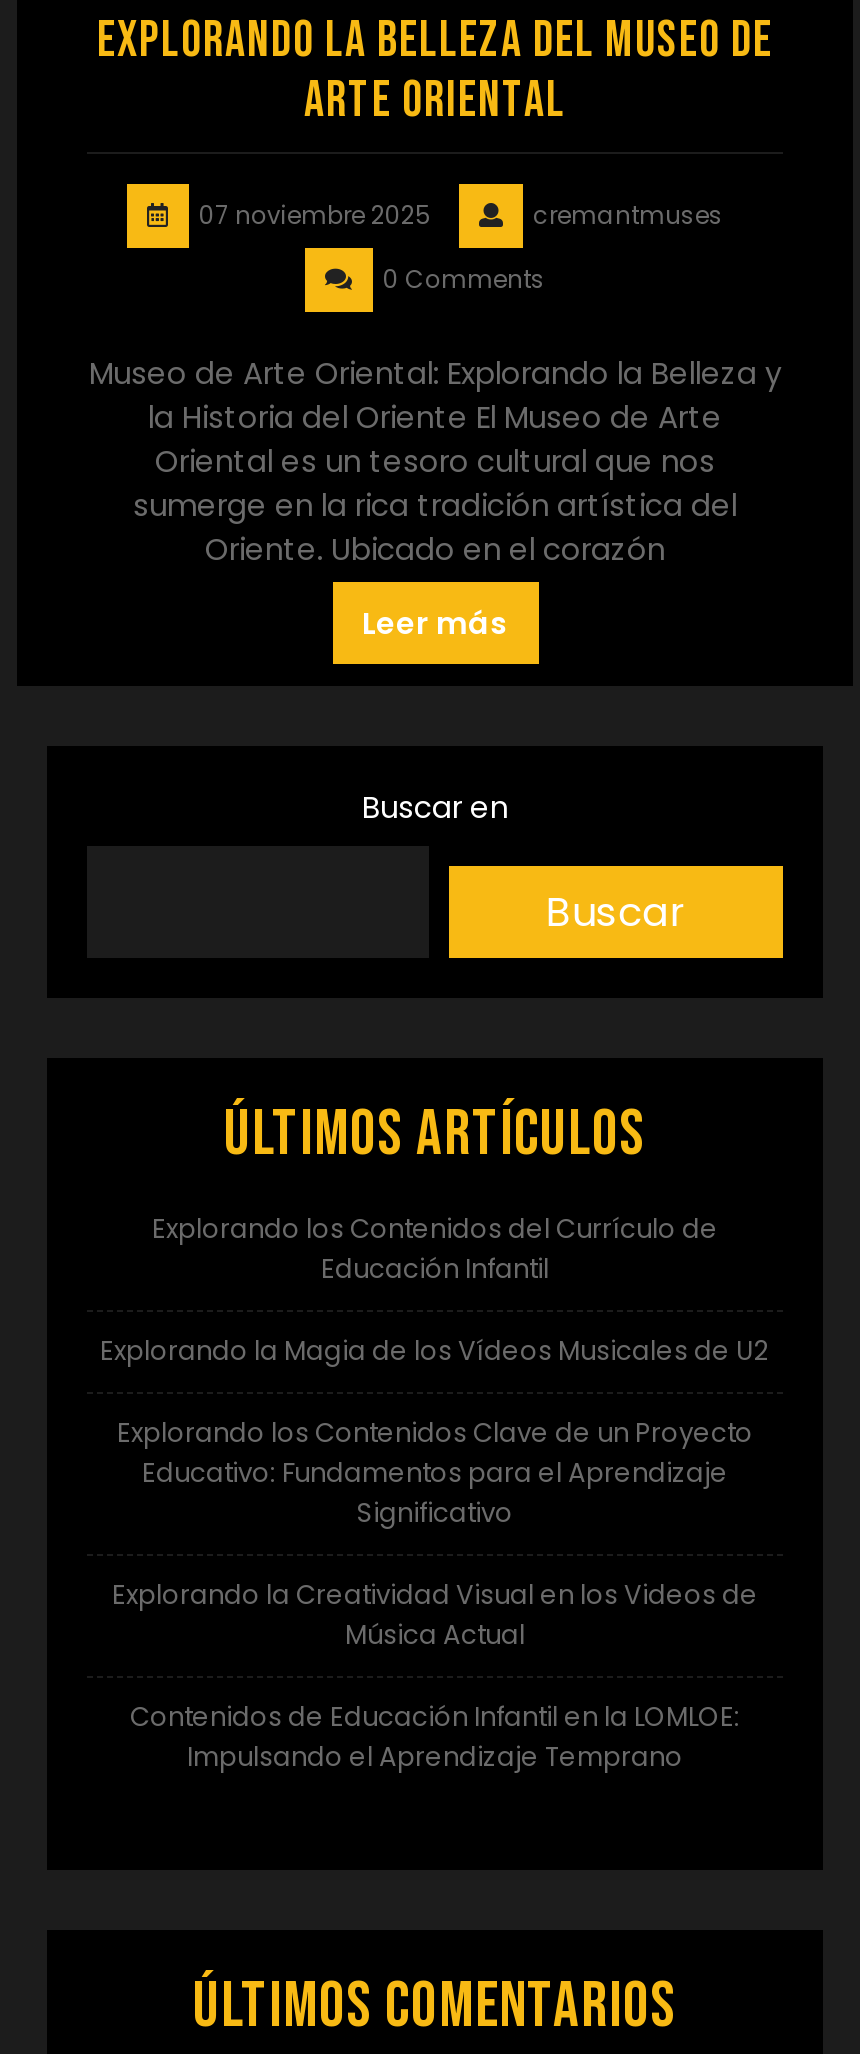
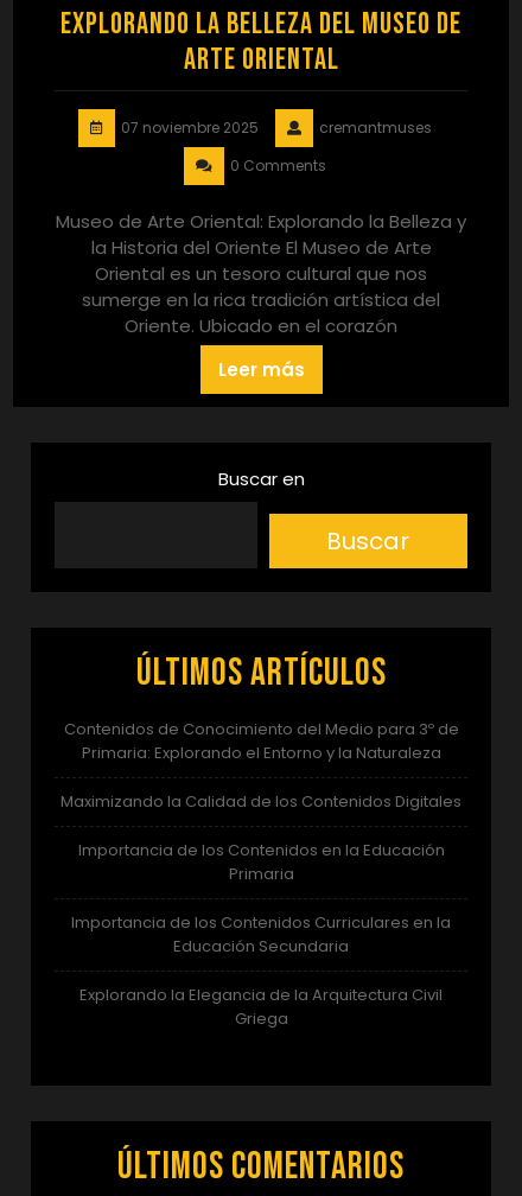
- Explorando los Contenidos del Currículo de
- Educación Infantil
+ Contenidos de Conocimiento del Medio para 3º de
+ Primaria: Explorando el Entorno y la Naturaleza

- Explorando la Magia de los Vídeos Musicales de U2
+ Maximizando la Calidad de los Contenidos Digitales

- Explorando los Contenidos Clave de un Proyecto
- Educativo: Fundamentos para el Aprendizaje
- Significativo
+ Importancia de los Contenidos en la Educación
+ Primaria

- Explorando la Creatividad Visual en los Videos de
- Música Actual
+ Importancia de los Contenidos Curriculares en la
+ Educación Secundaria

- Contenidos de Educación Infantil en la LOMLOE:
- Impulsando el Aprendizaje Temprano
+ Explorando la Elegancia de la Arquitectura Civil
+ Griega
